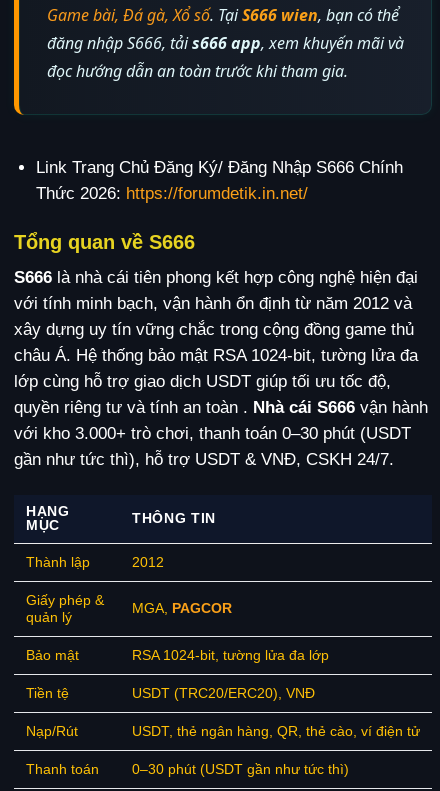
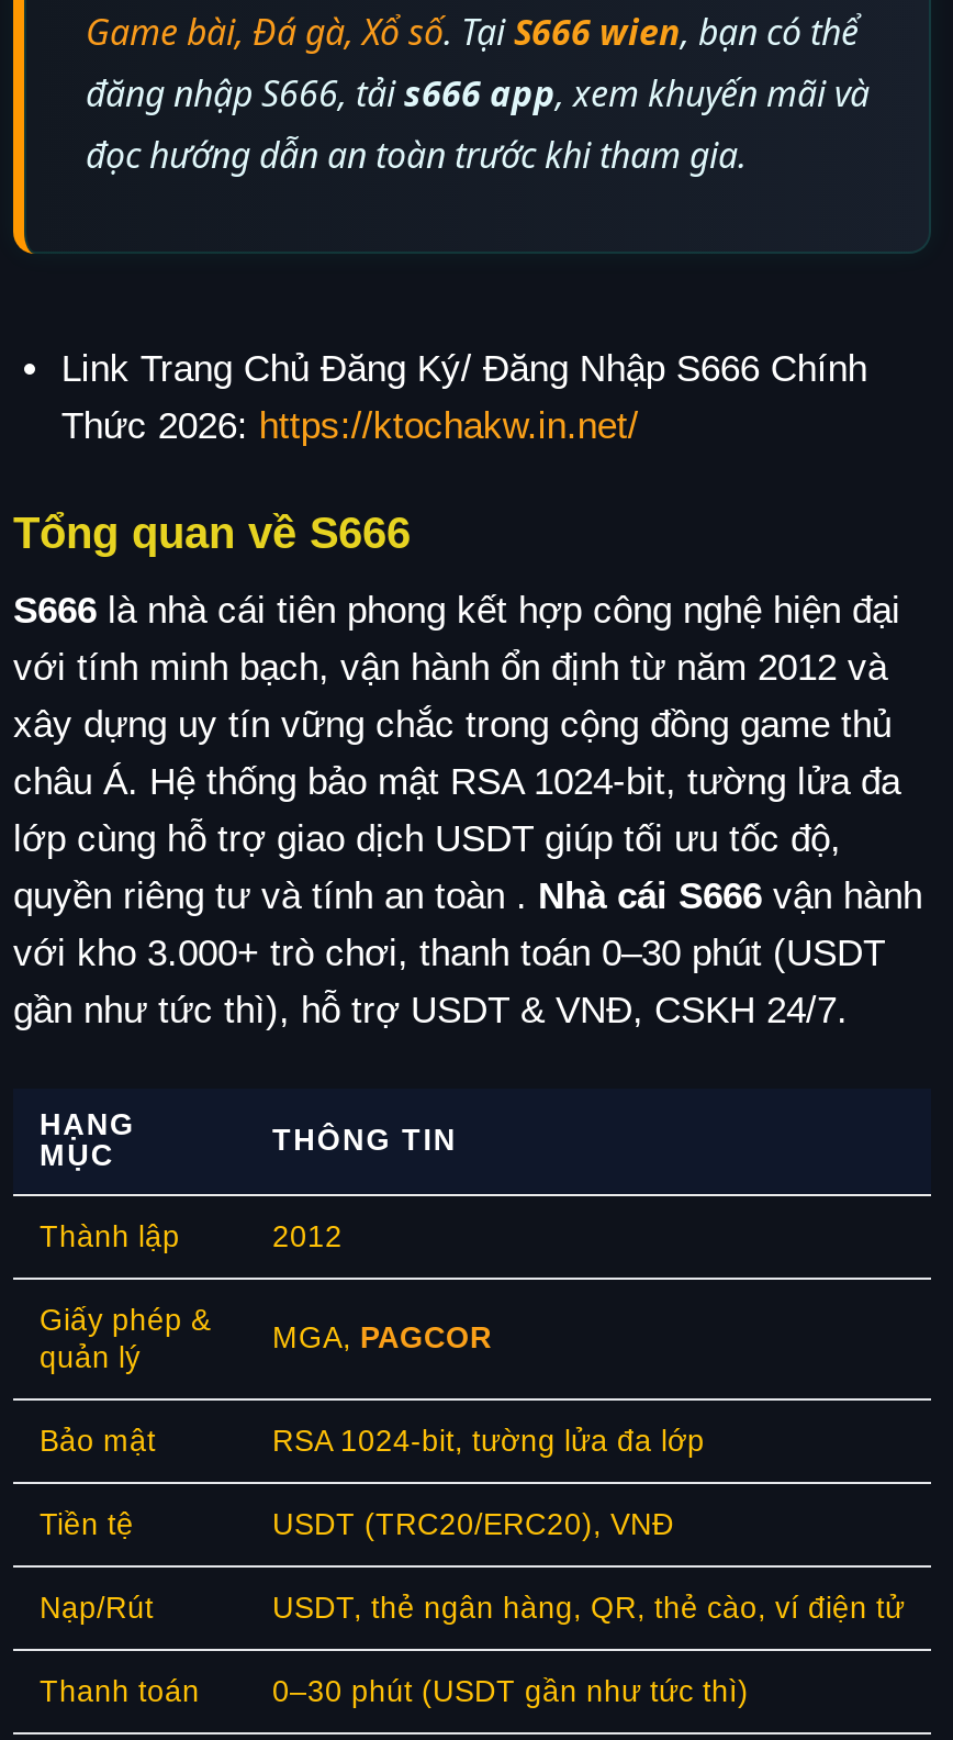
- Thức 2026: https://forumdetik.in.net/
+ Thức 2026: https://ktochakw.in.net/
